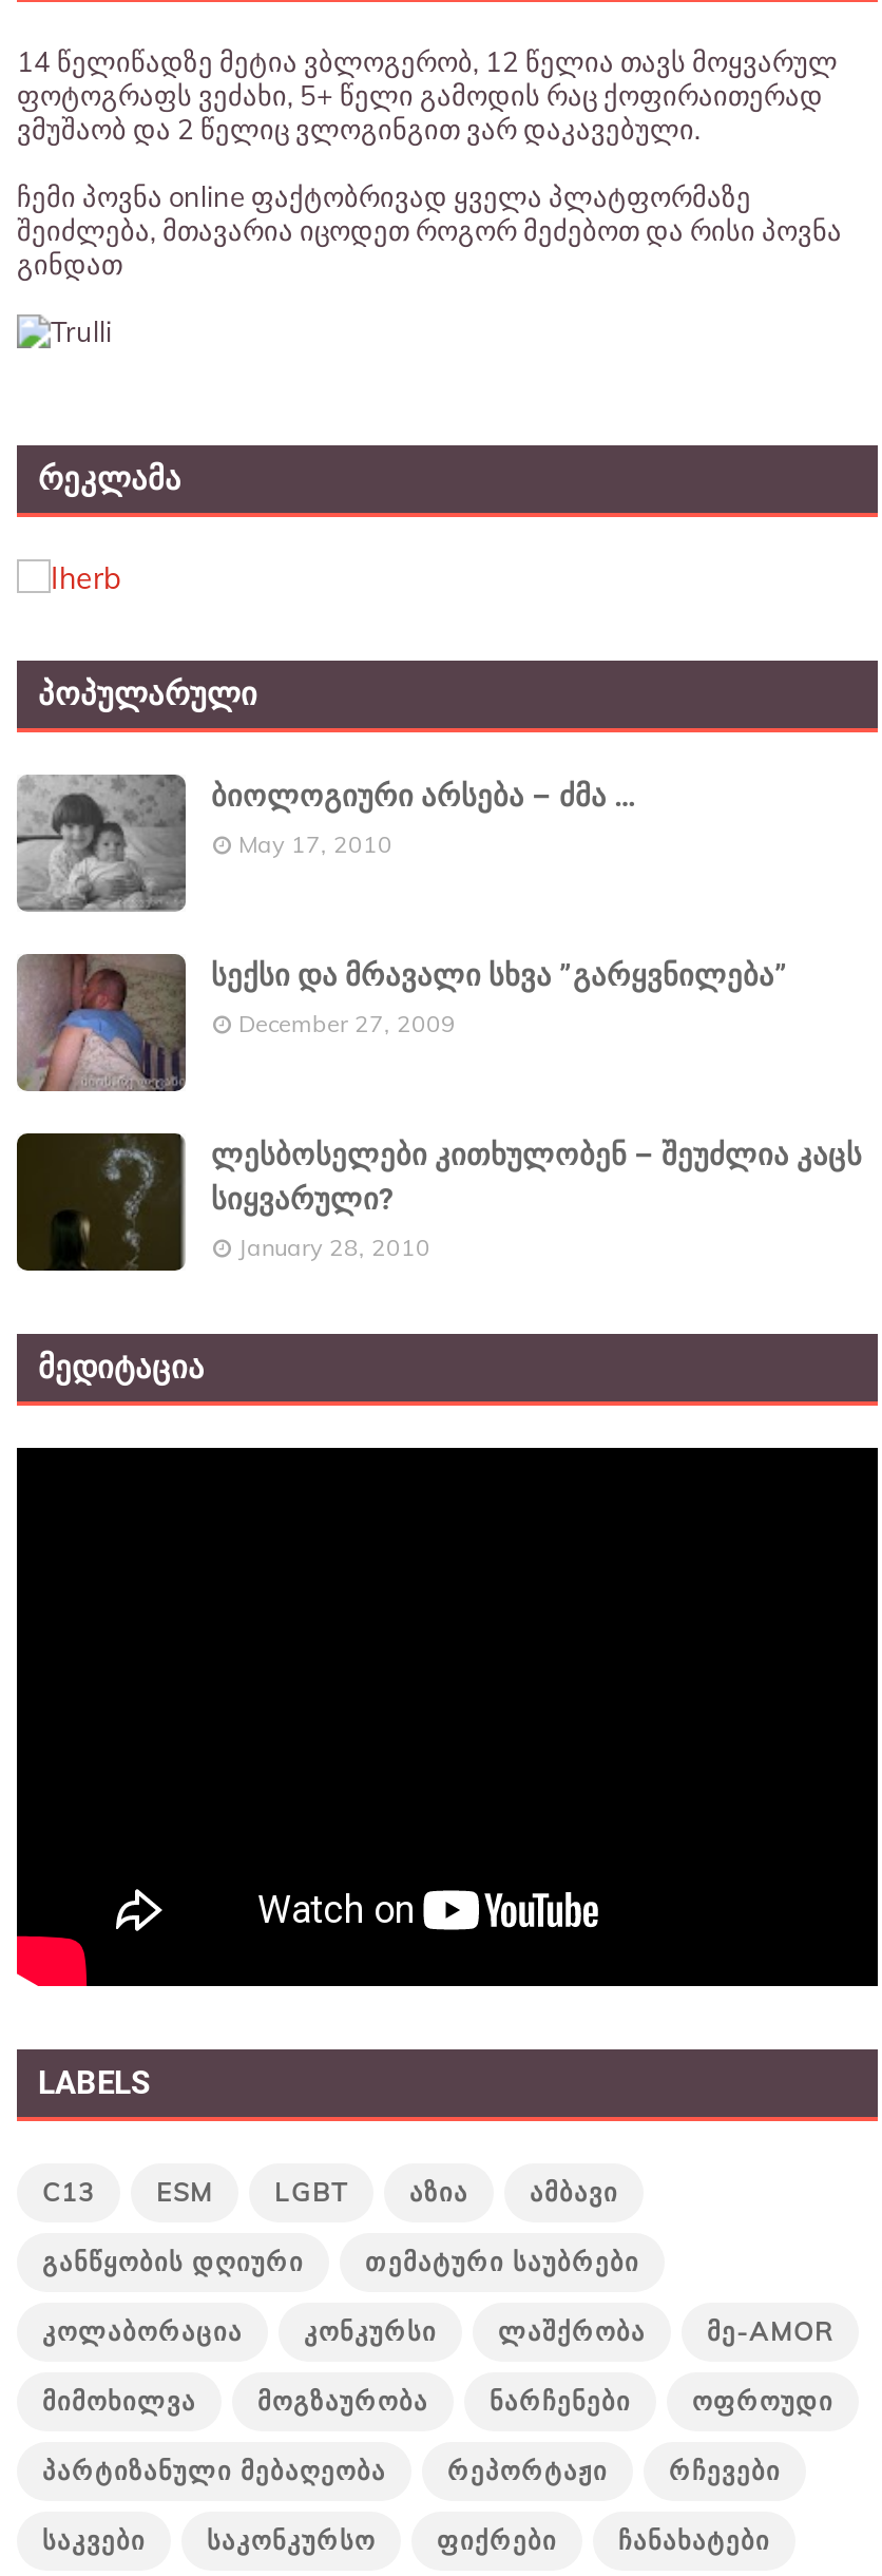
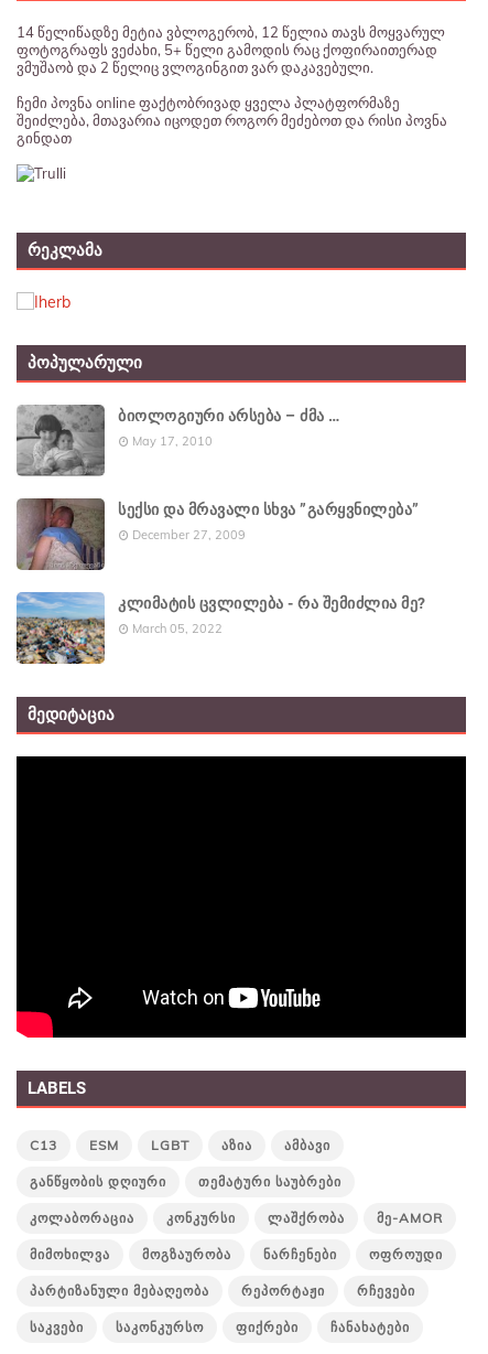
- [image]
- ლესბოსელები კითხულობენ – შეუძლია კაცს
- სიყვარული?
+ [image]
+ კლიმატის ცვლილება - რა შემიძლია მე?

- January 28, 2010
+ March 05, 2022
